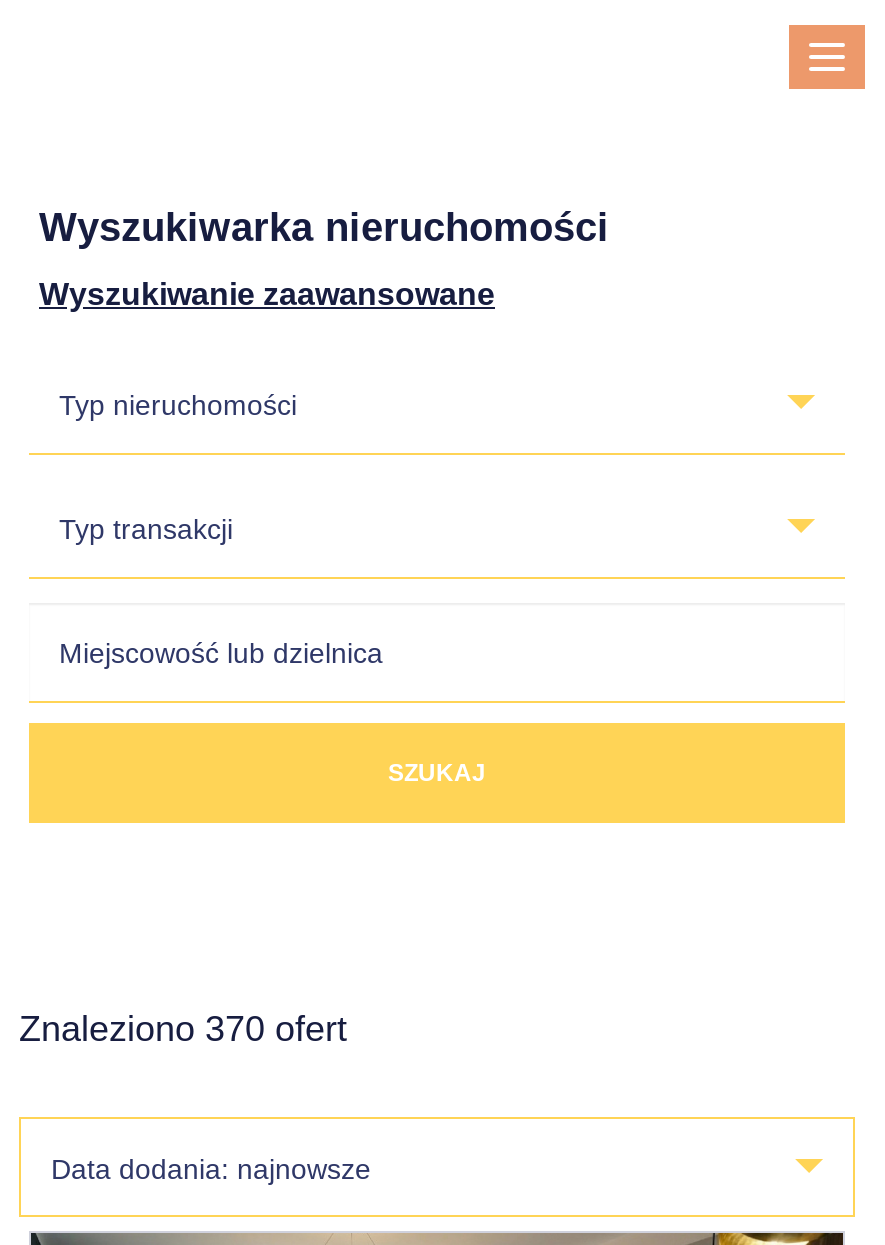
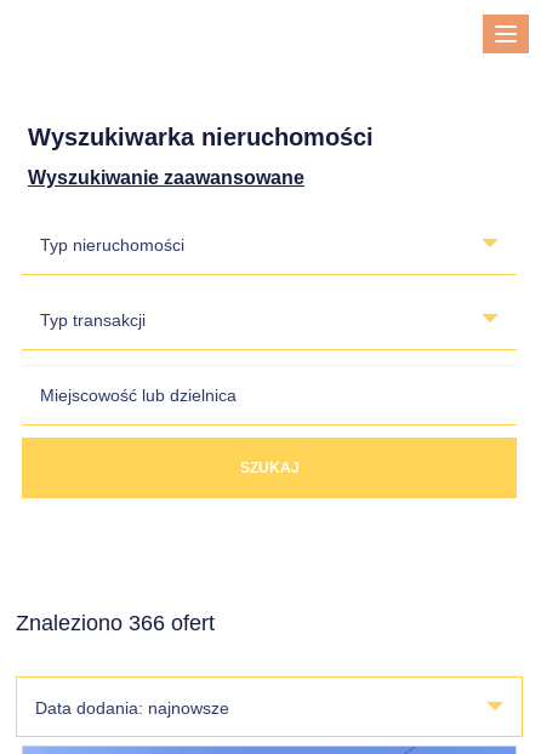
- Znaleziono 370 ofert
+ Znaleziono 366 ofert
